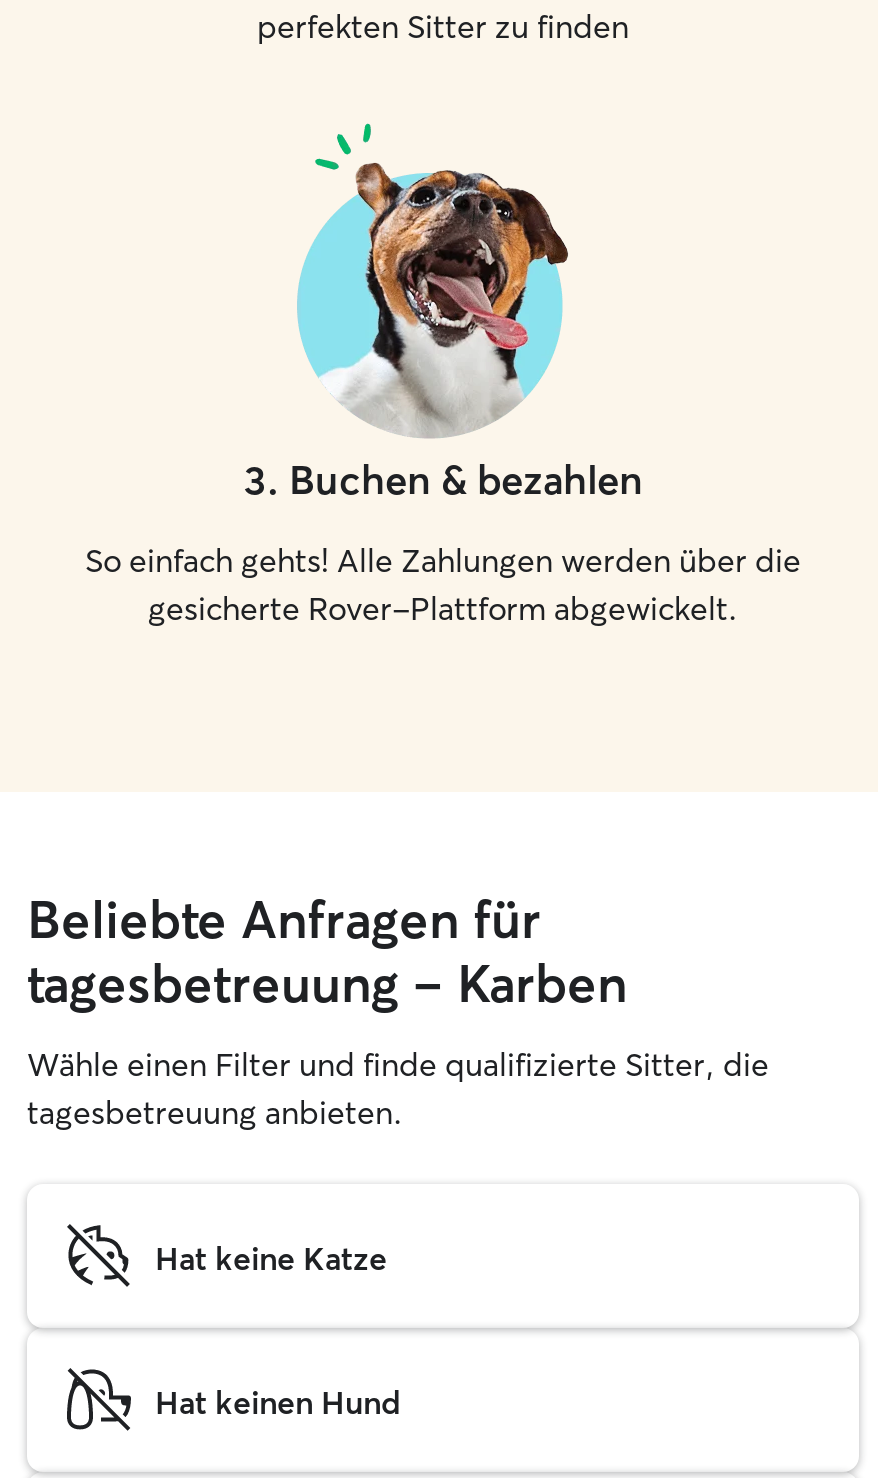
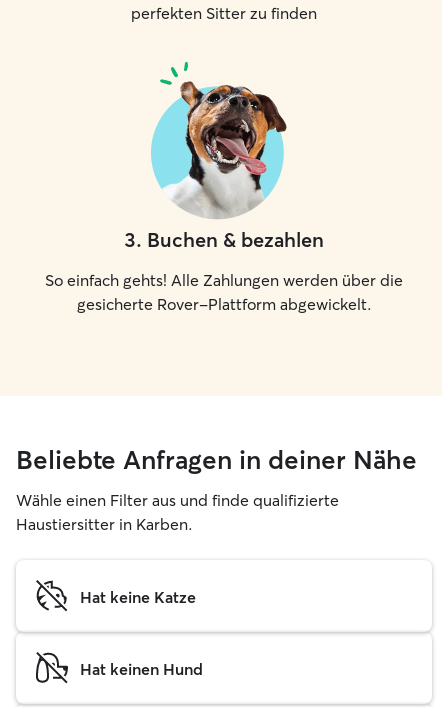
- Beliebte Anfragen für
- tagesbetreuung – Karben
- Wähle einen Filter und finde qualifizierte Sitter, die
- tagesbetreuung anbieten.
+ Beliebte Anfragen in deiner Nähe
+ Wähle einen Filter aus und finde qualifizierte
+ Haustiersitter in Karben.
